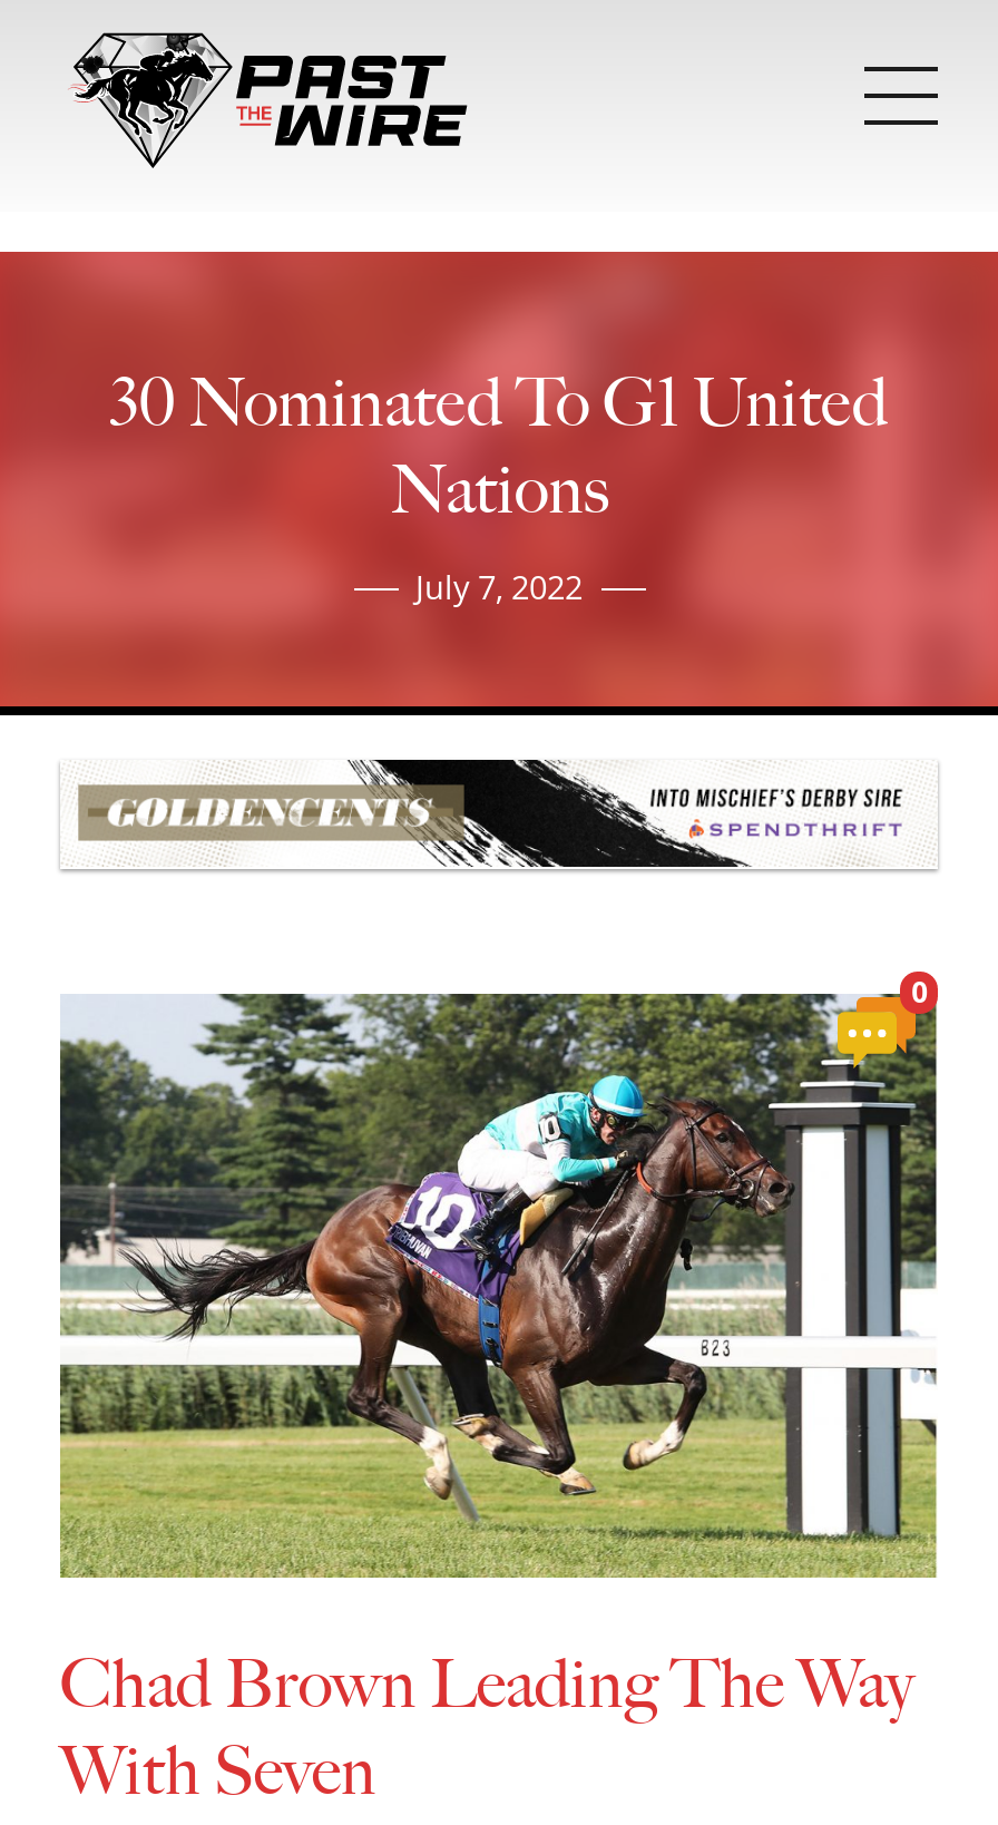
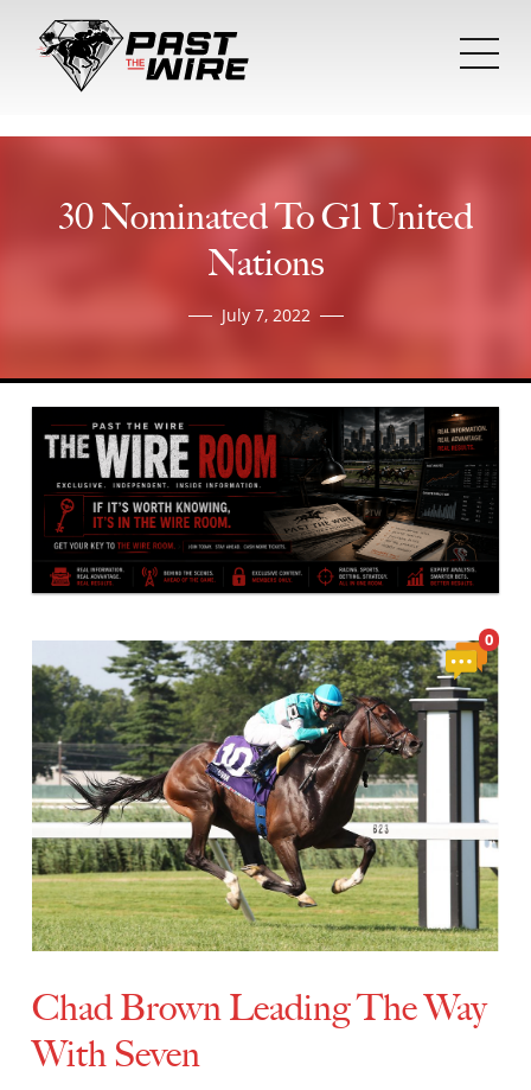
- [image]
+ [image]
